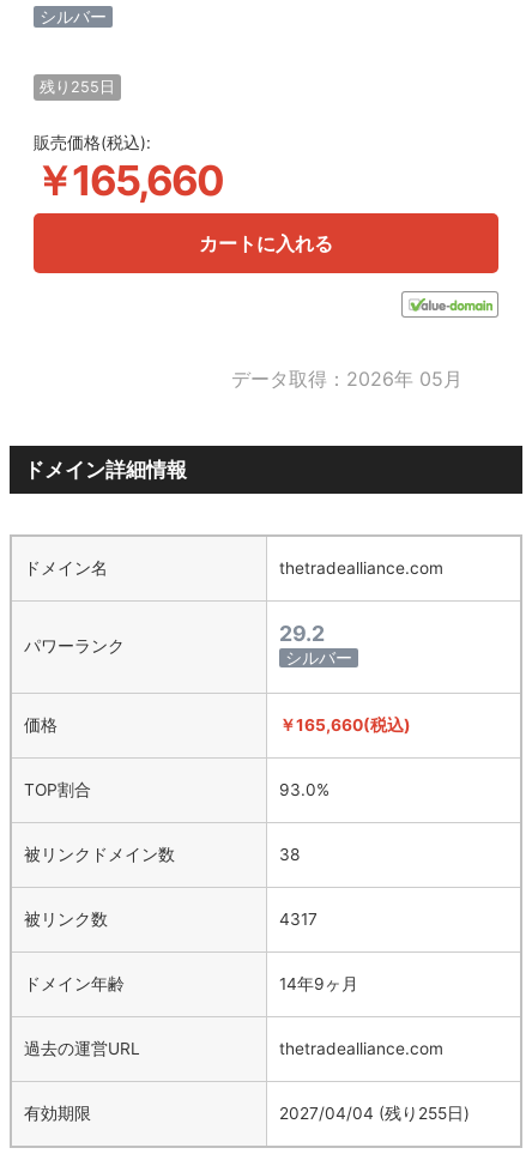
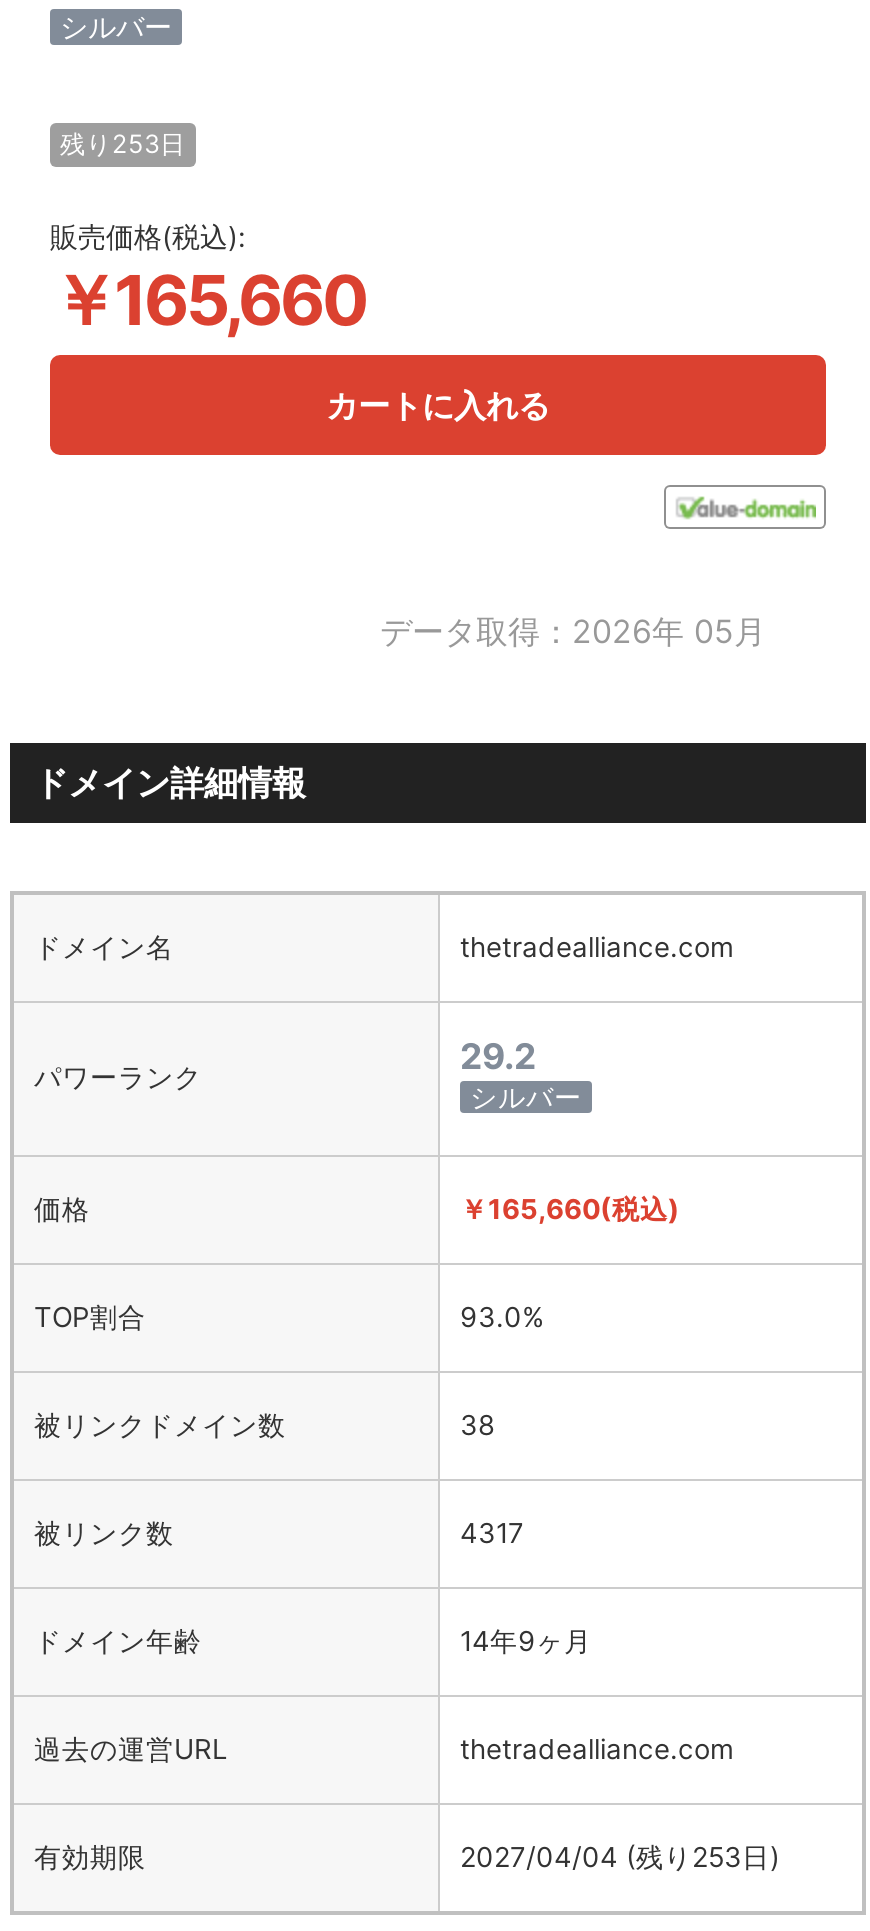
- 残り255日
+ 残り253日

- 2027/04/04 (残り255日)
+ 2027/04/04 (残り253日)
